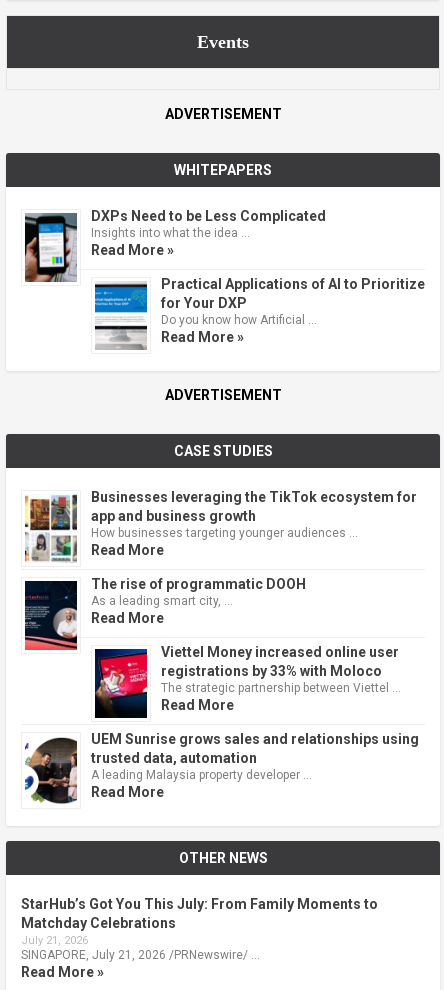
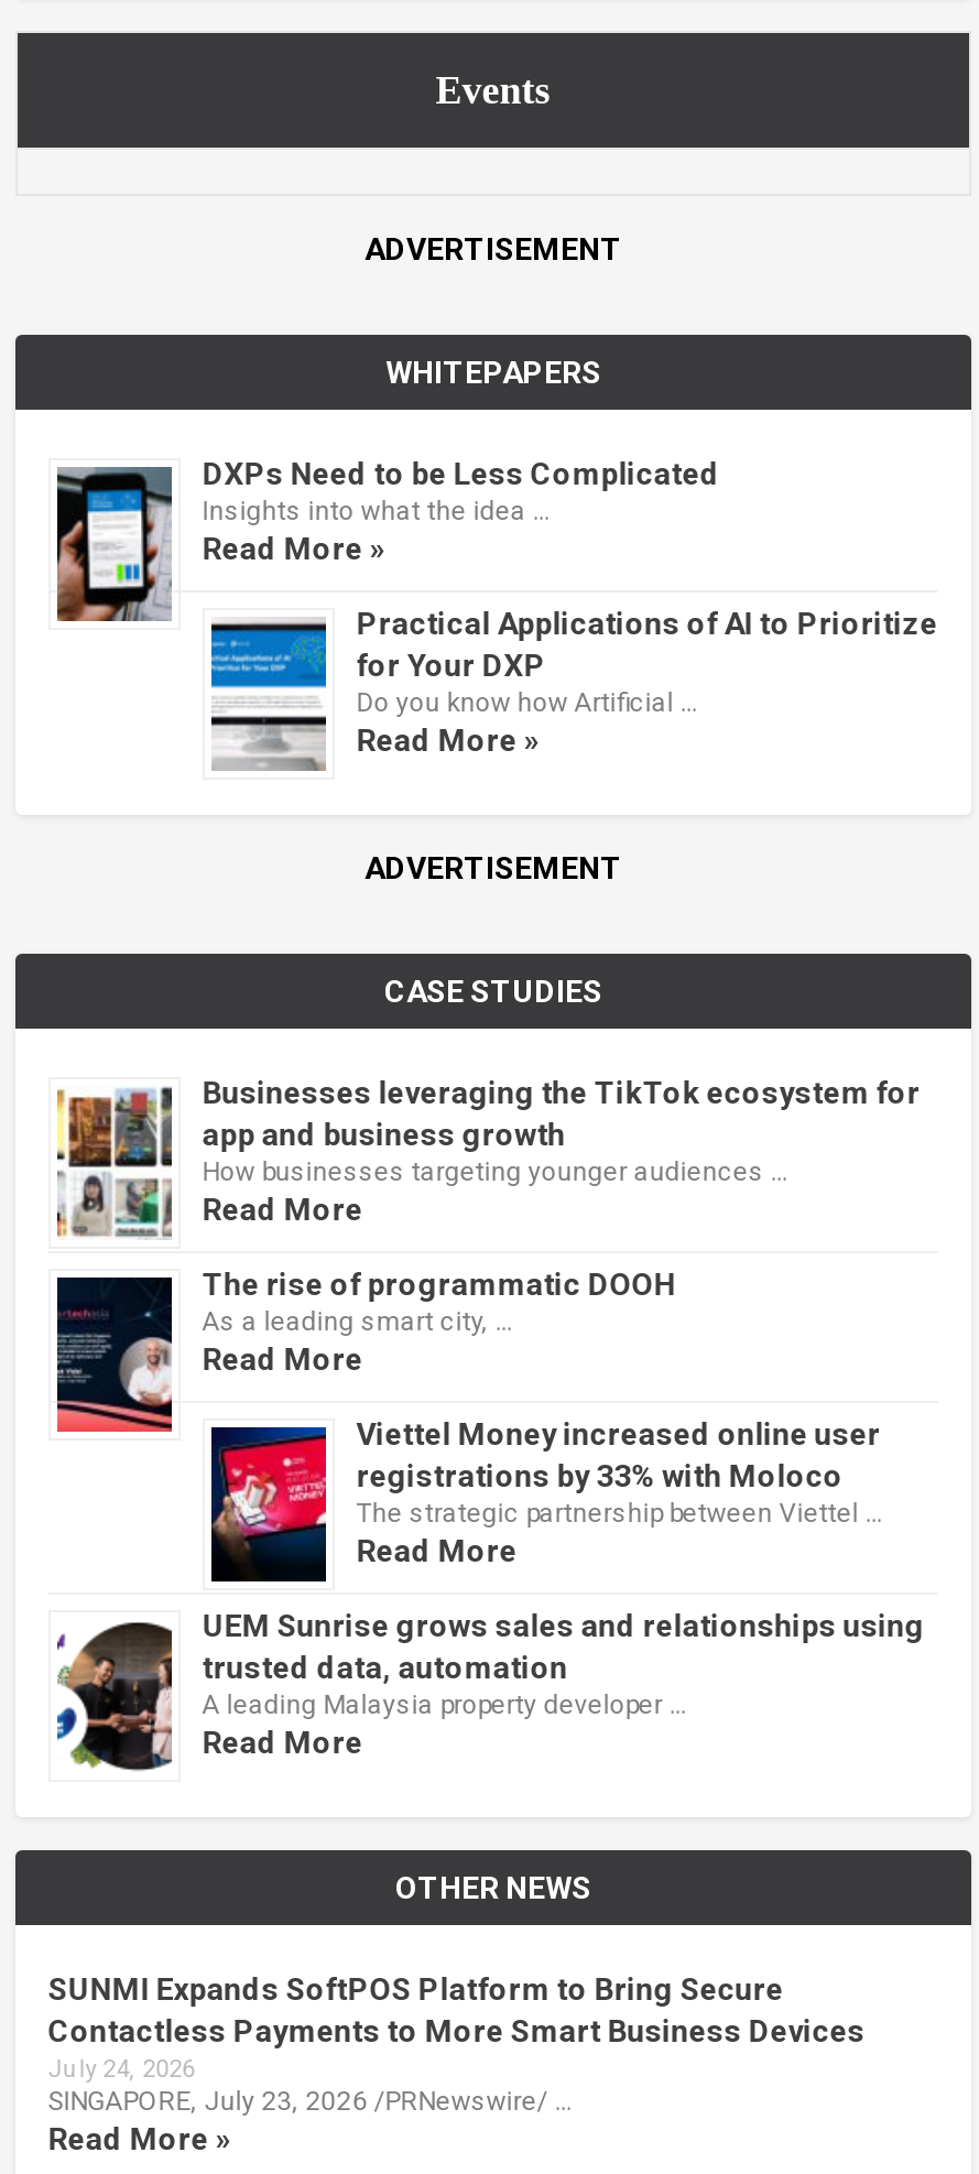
- StarHub’s Got You This July: From Family Moments to
- Matchday Celebrations
- July 21, 2026
- SINGAPORE, July 21, 2026 /PRNewswire/ …
+ SUNMI Expands SoftPOS Platform to Bring Secure
+ Contactless Payments to More Smart Business Devices
+ July 24, 2026
+ SINGAPORE, July 23, 2026 /PRNewswire/ …
